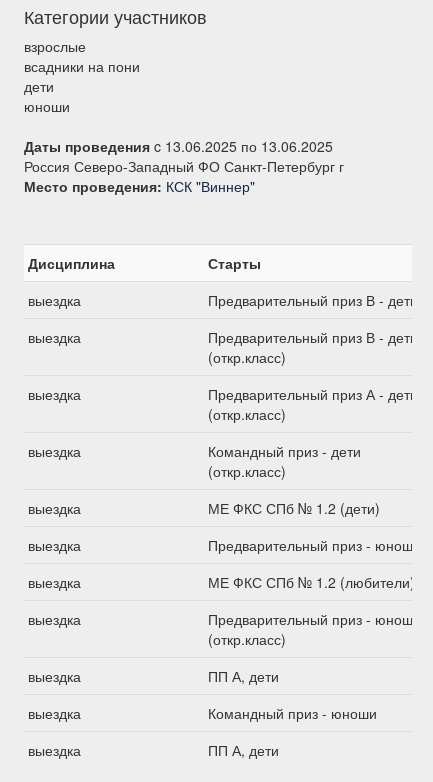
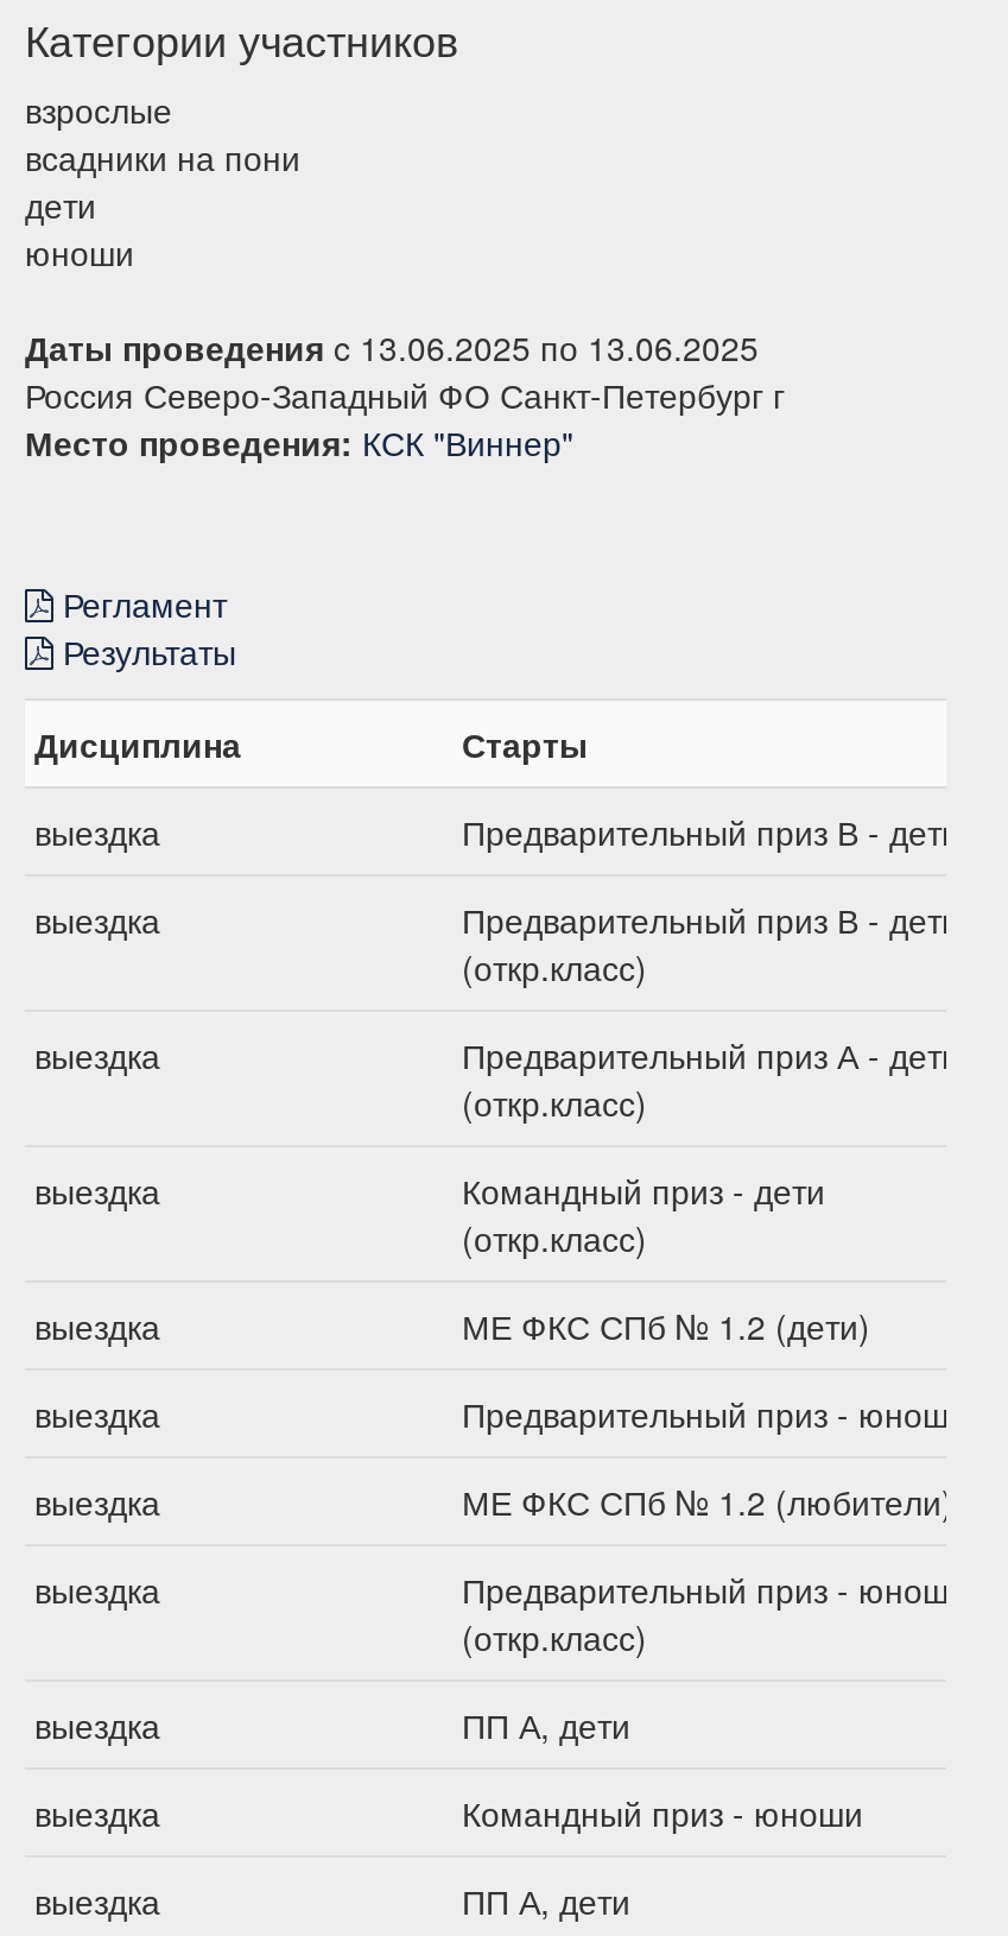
+ Регламент
+ Результаты
